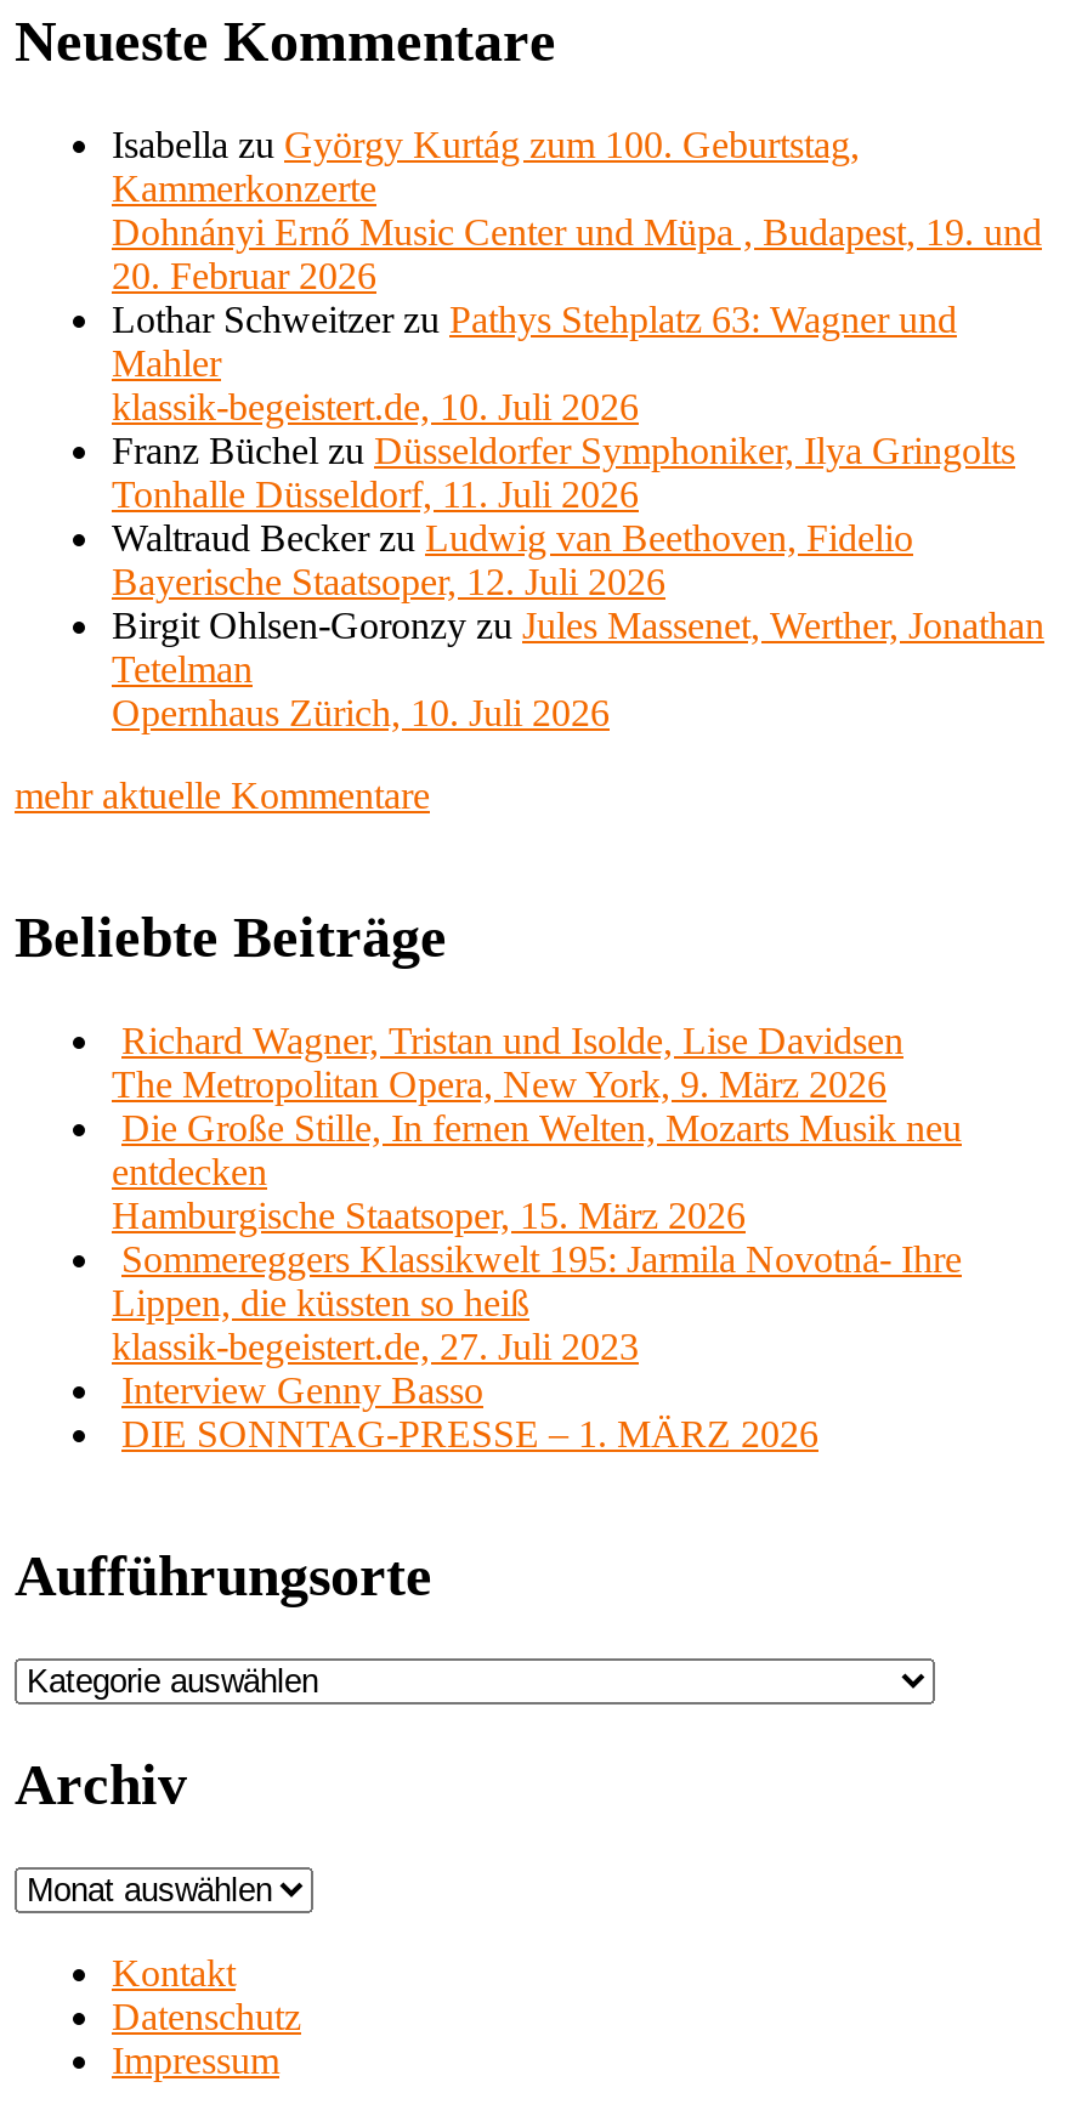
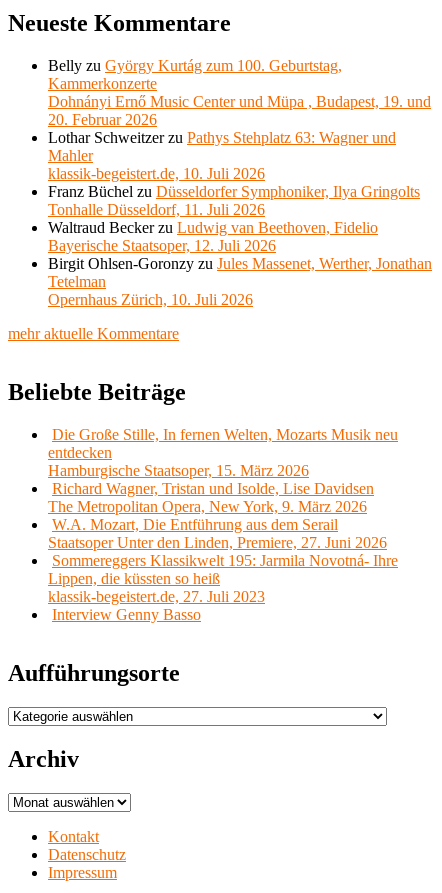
- Isabella zu György Kurtág zum 100. Geburtstag,
+ Belly zu György Kurtág zum 100. Geburtstag,

moved down: Richard Wagner, Tristan und Isolde, Lise Davidsen | The Metropolitan Opera, New York, 9. März 2026

moved up: Die Große Stille, In fernen Welten, Mozarts Musik neu | entdecken | Hamburgische Staatsoper, 15. März 2026

+ W.A. Mozart, Die Entführung aus dem Serail
+ Staatsoper Unter den Linden, Premiere, 27. Juni 2026

moved down: Sommereggers Klassikwelt 195: Jarmila Novotná- Ihre | Lippen, die küssten so heiß | klassik-begeistert.de, 27. Juli 2023 | Interview Genny Basso

- DIE SONNTAG-PRESSE – 1. MÄRZ 2026
